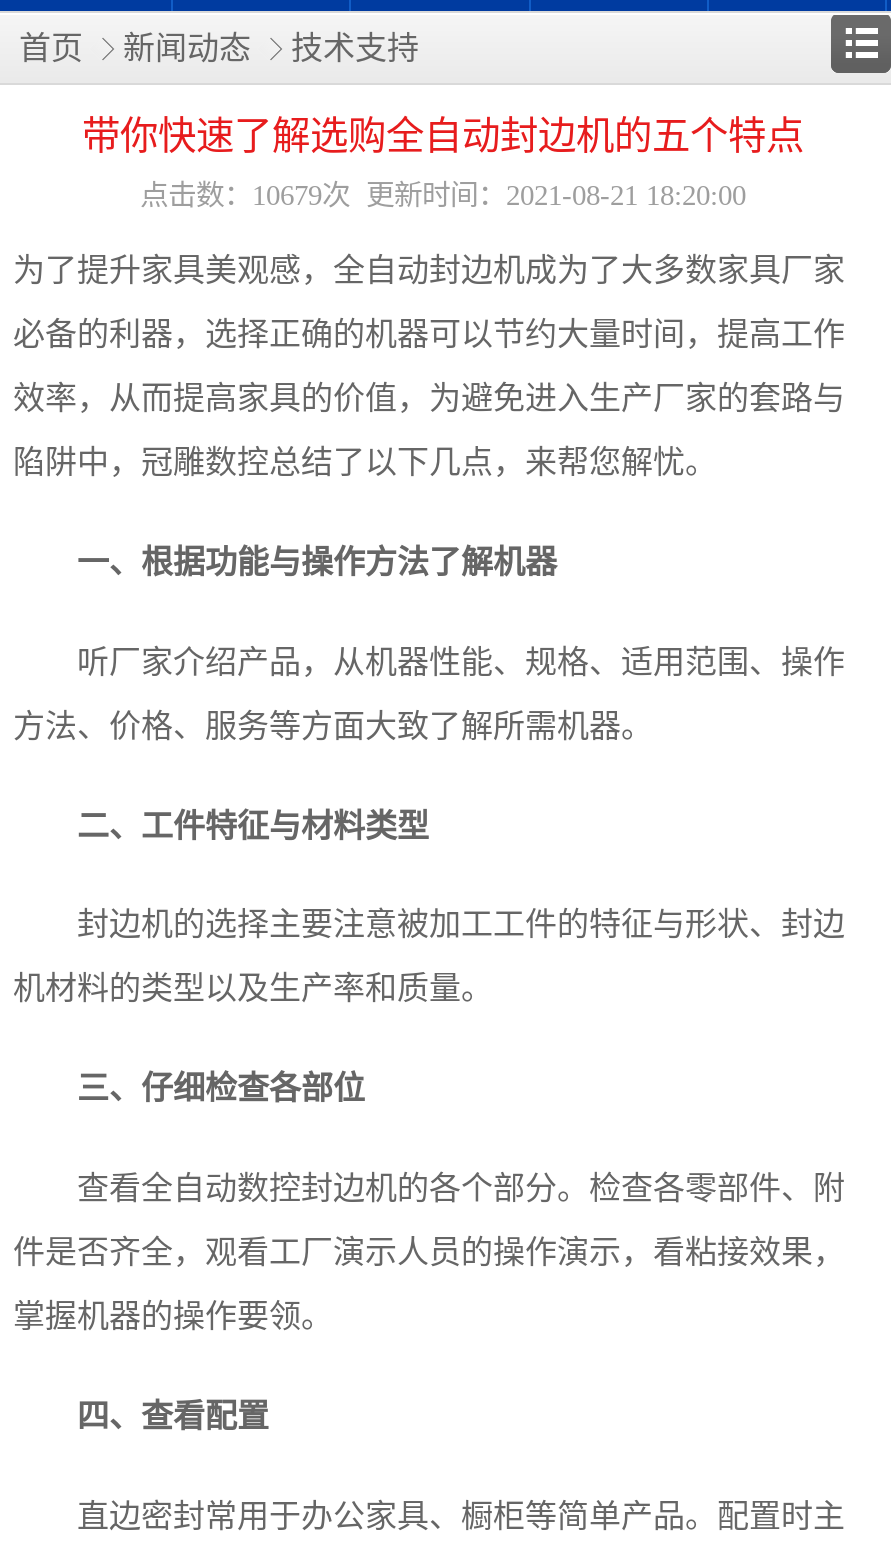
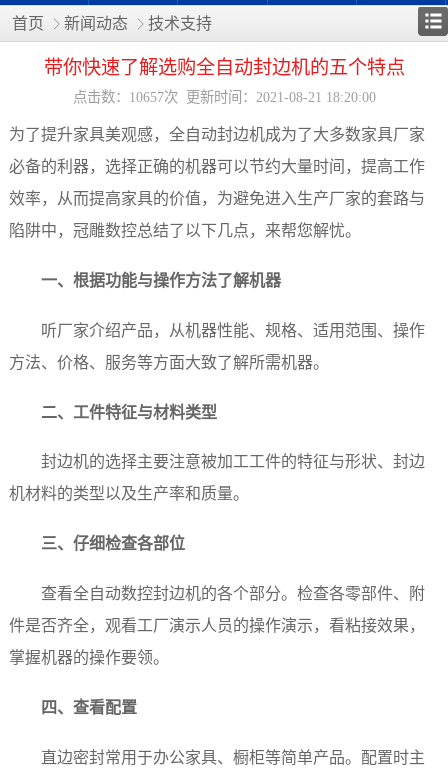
- 点击数：10679次 更新时间：2021-08-21 18:20:00
+ 点击数：10657次 更新时间：2021-08-21 18:20:00
